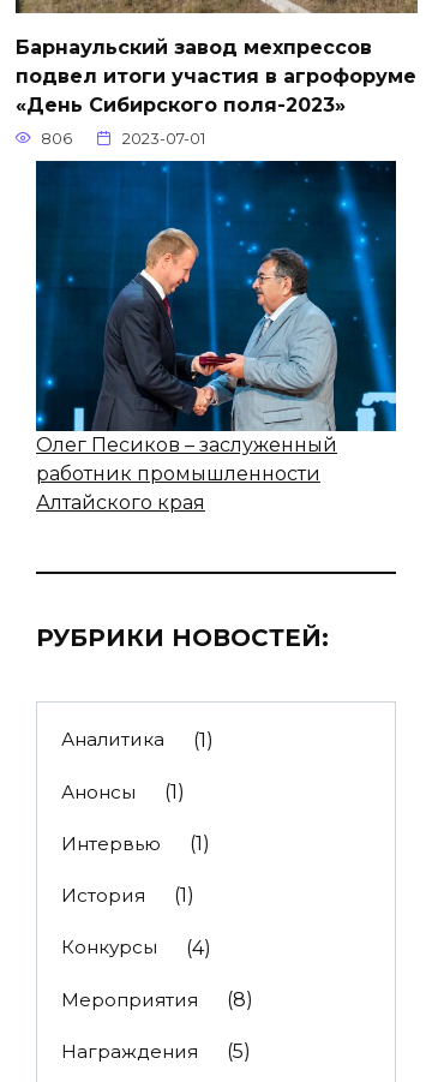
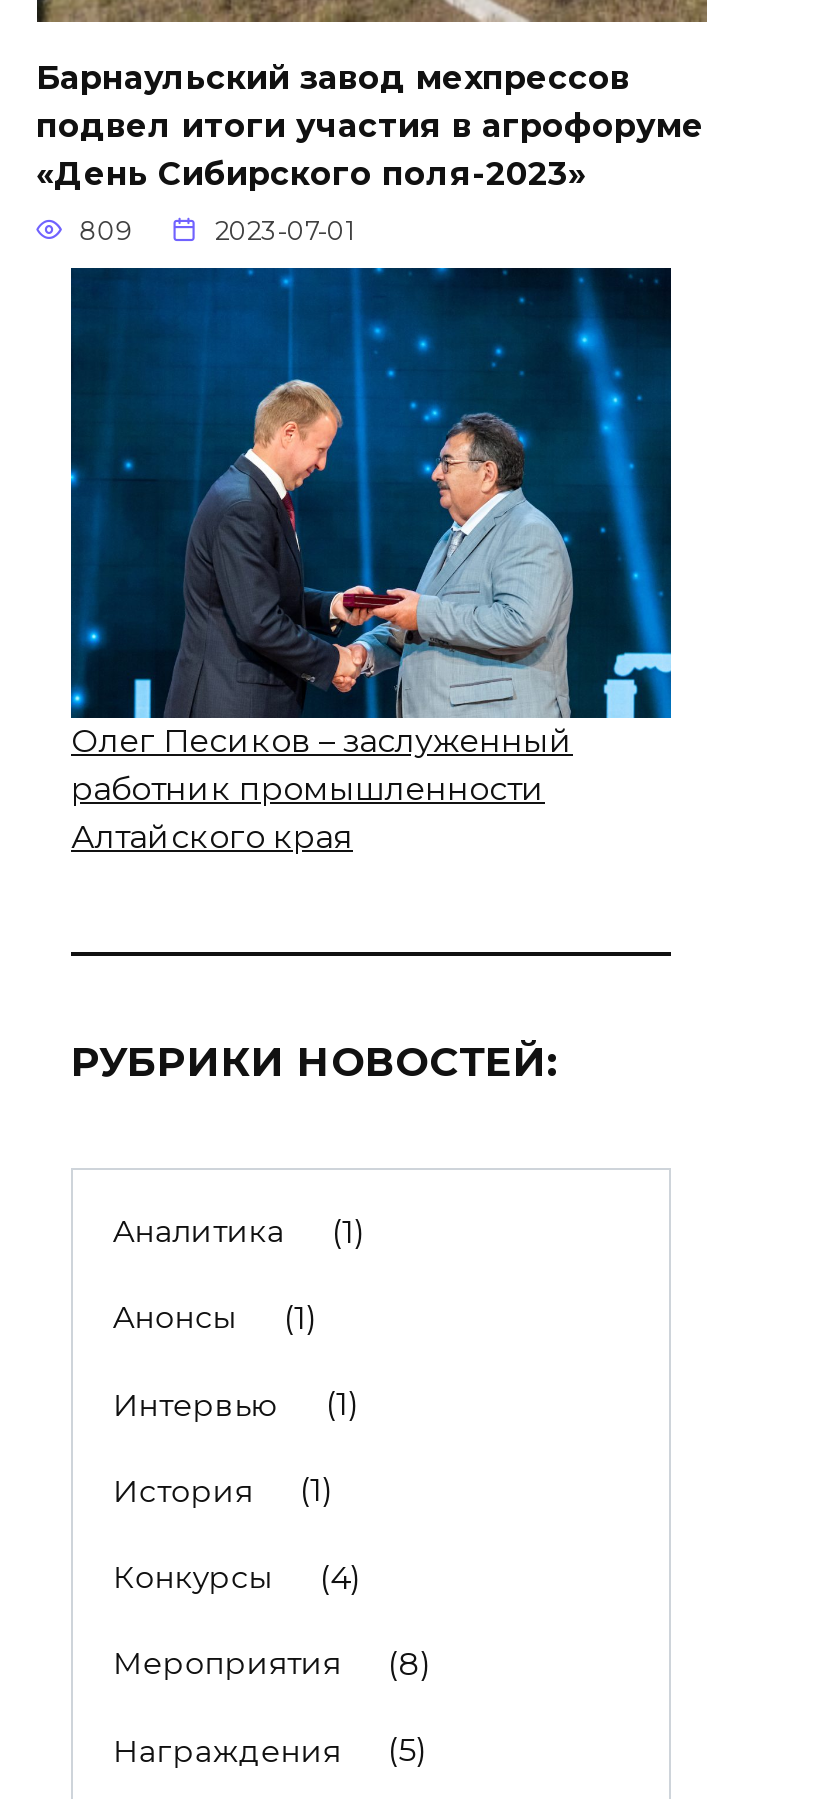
- 806
+ 809
